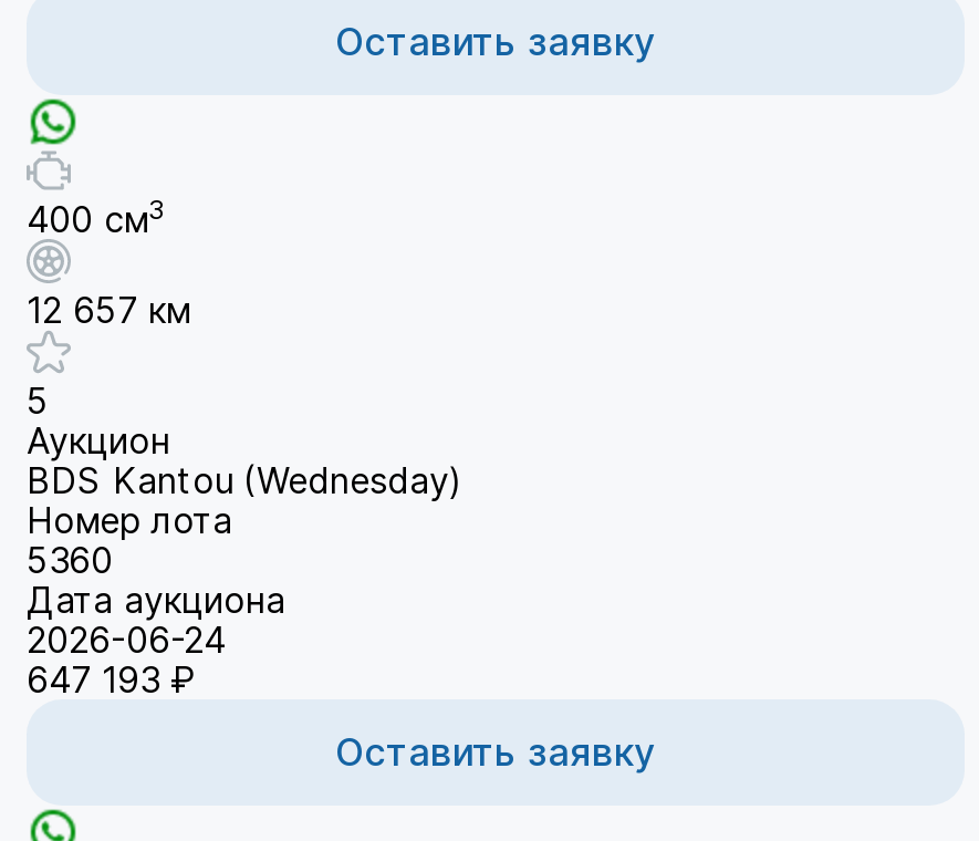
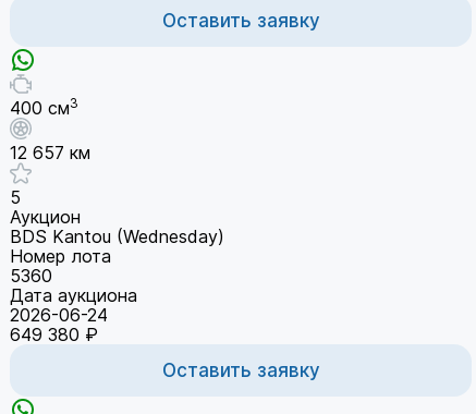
- 647 193 ₽
+ 649 380 ₽
